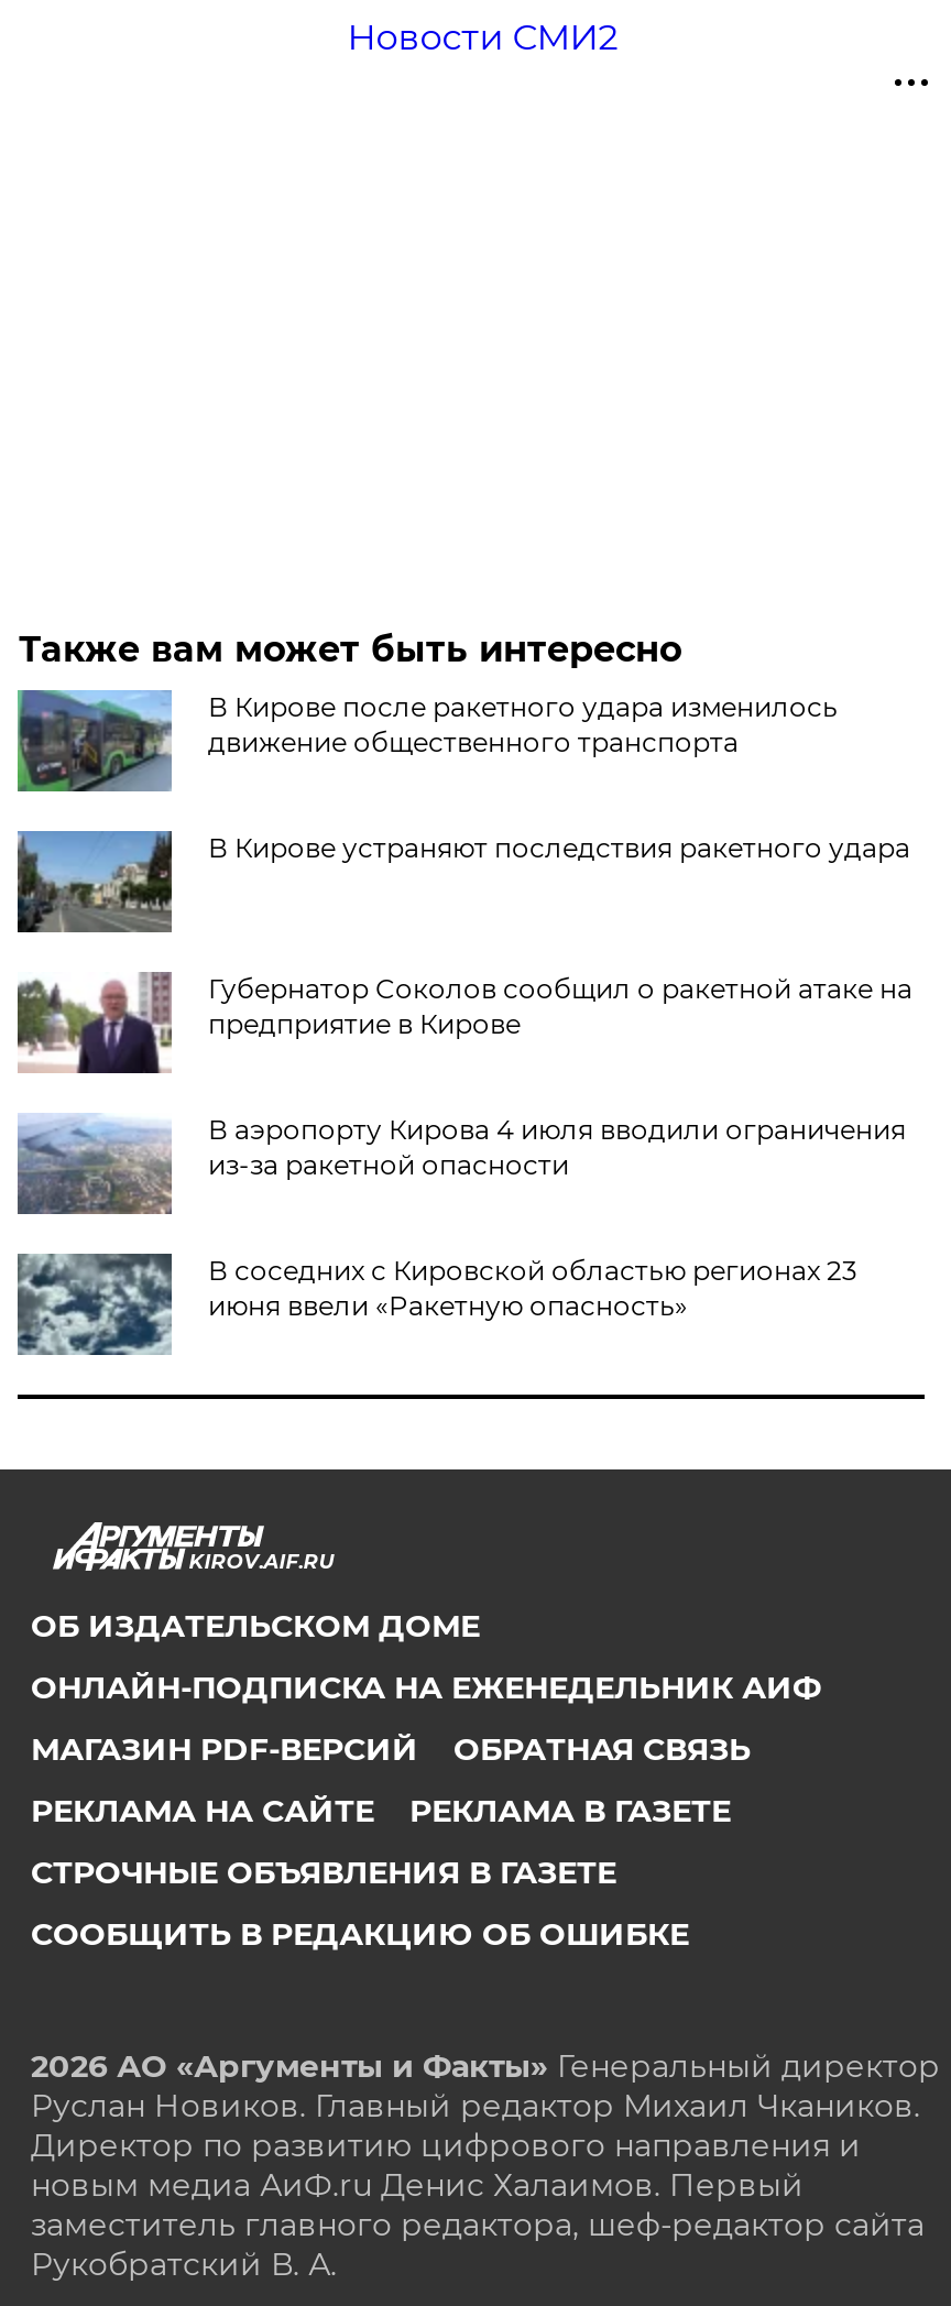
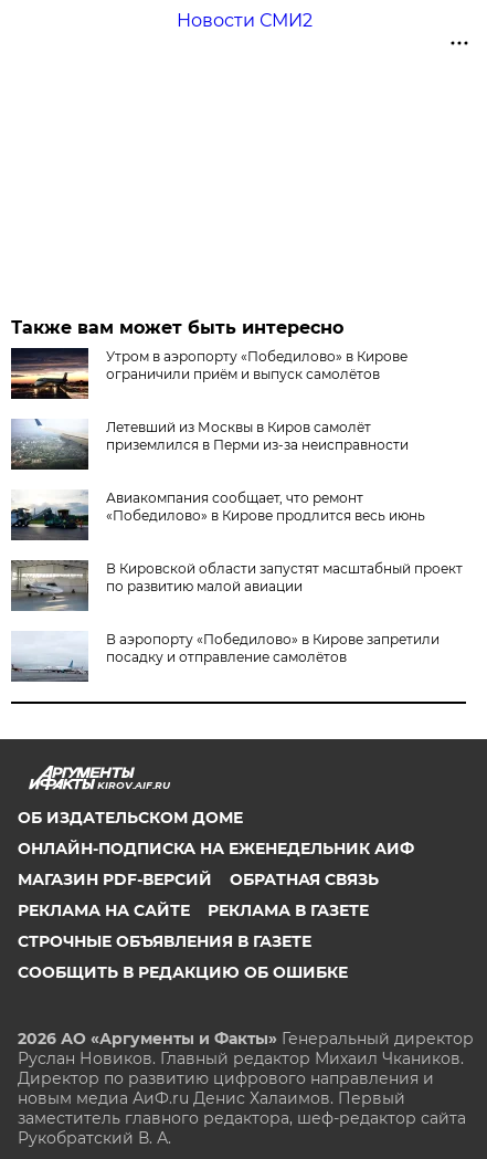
- [image]
- В Кирове после ракетного удара изменилось
- движение общественного транспорта
+ [image]
+ Утром в аэропорту «Победилово» в Кирове
+ ограничили приём и выпуск самолётов

- [image]
- В Кирове устраняют последствия ракетного удара
+ [image]
+ Летевший из Москвы в Киров самолёт
+ приземлился в Перми из-за неисправности

- [image]
- Губернатор Соколов сообщил о ракетной атаке на
- предприятие в Кирове
+ [image]
+ Авиакомпания сообщает, что ремонт
+ «Победилово» в Кирове продлится весь июнь

- [image]
- В аэропорту Кирова 4 июля вводили ограничения
- из-за ракетной опасности
+ [image]
+ В Кировской области запустят масштабный проект
+ по развитию малой авиации

- [image]
- В соседних с Кировской областью регионах 23
- июня ввели «Ракетную опасность»
+ [image]
+ В аэропорту «Победилово» в Кирове запретили
+ посадку и отправление самолётов
